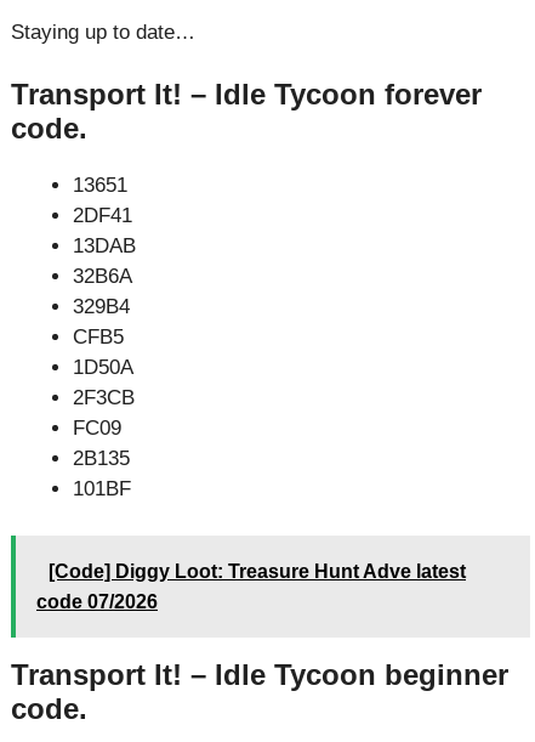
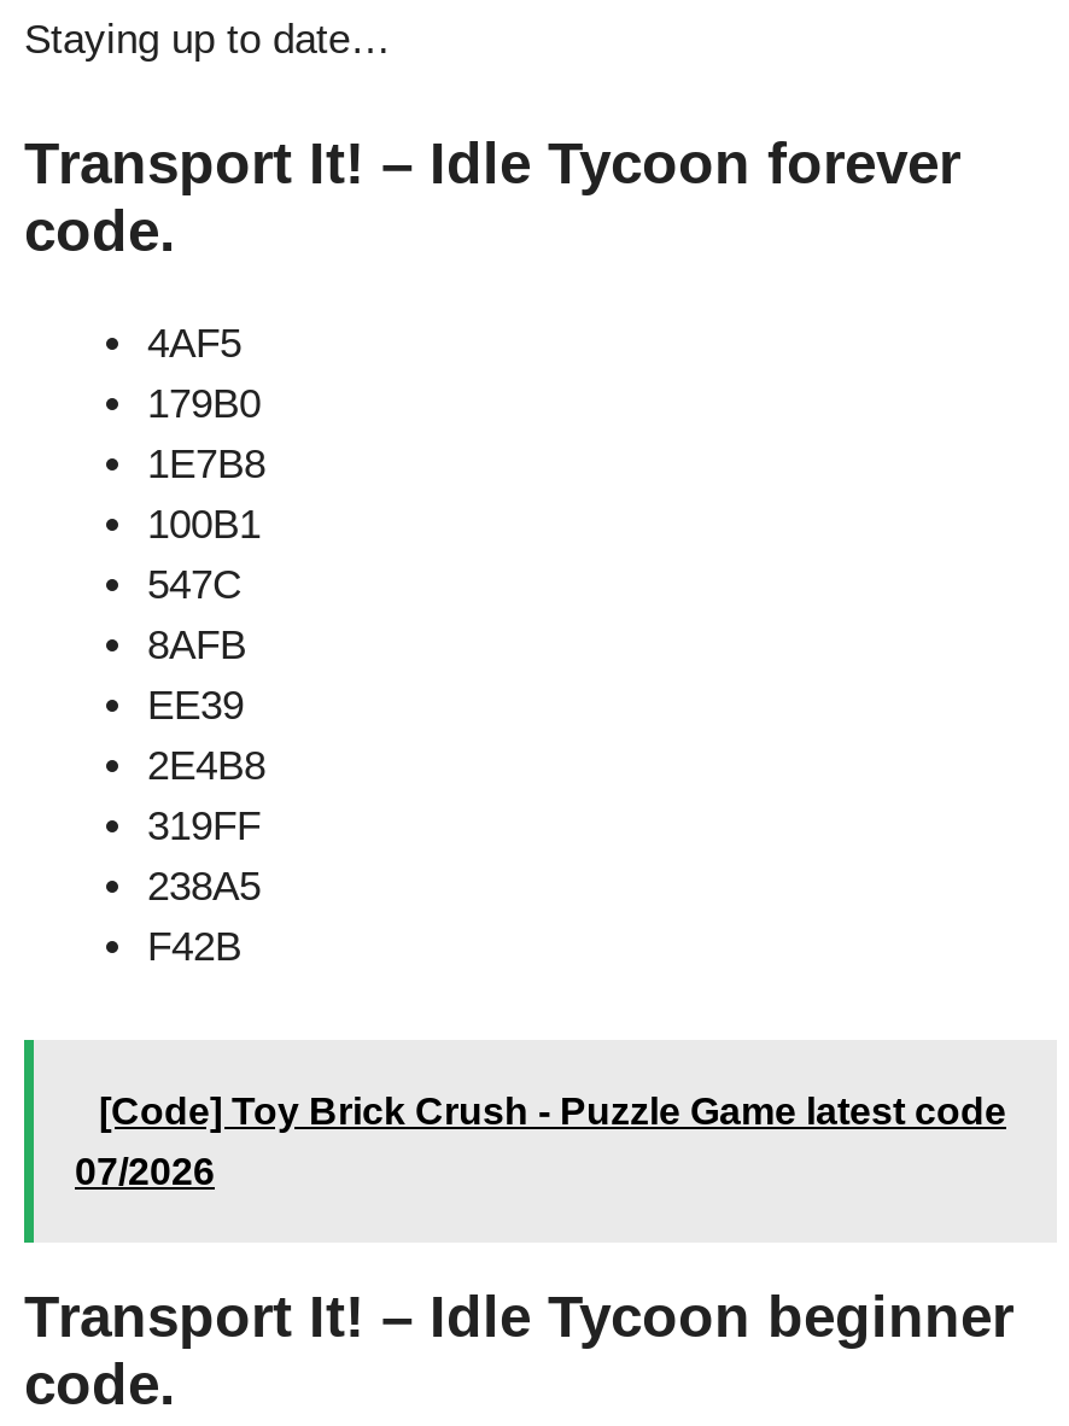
- 13651
- 2DF41
- 13DAB
- 32B6A
- 329B4
- CFB5
- 1D50A
- 2F3CB
- FC09
- 2B135
- 101BF
+ 4AF5
+ 179B0
+ 1E7B8
+ 100B1
+ 547C
+ 8AFB
+ EE39
+ 2E4B8
+ 319FF
+ 238A5
+ F42B

- [Code] Diggy Loot: Treasure Hunt Adve latest
+ [Code] Toy Brick Crush - Puzzle Game latest code

- code 07/2026
+ 07/2026
